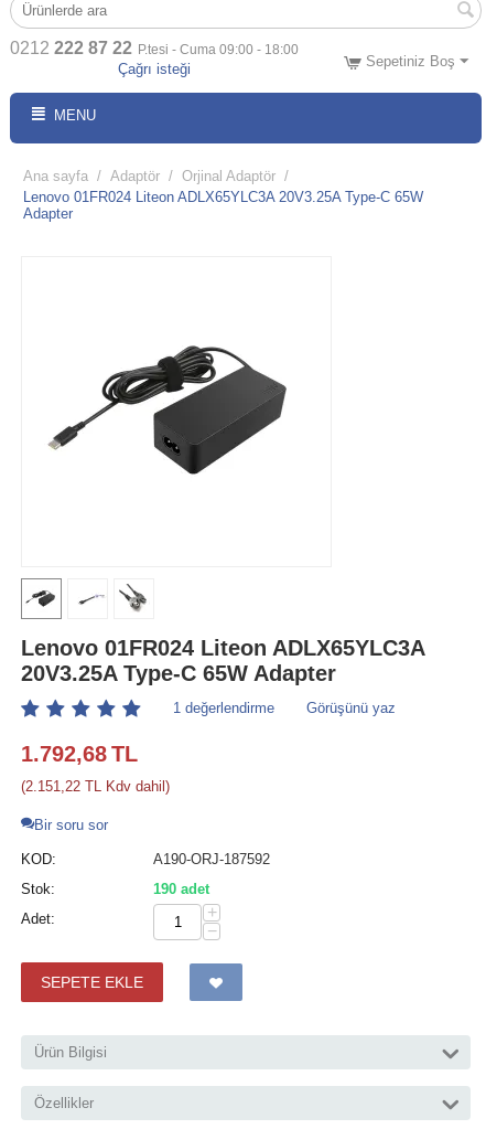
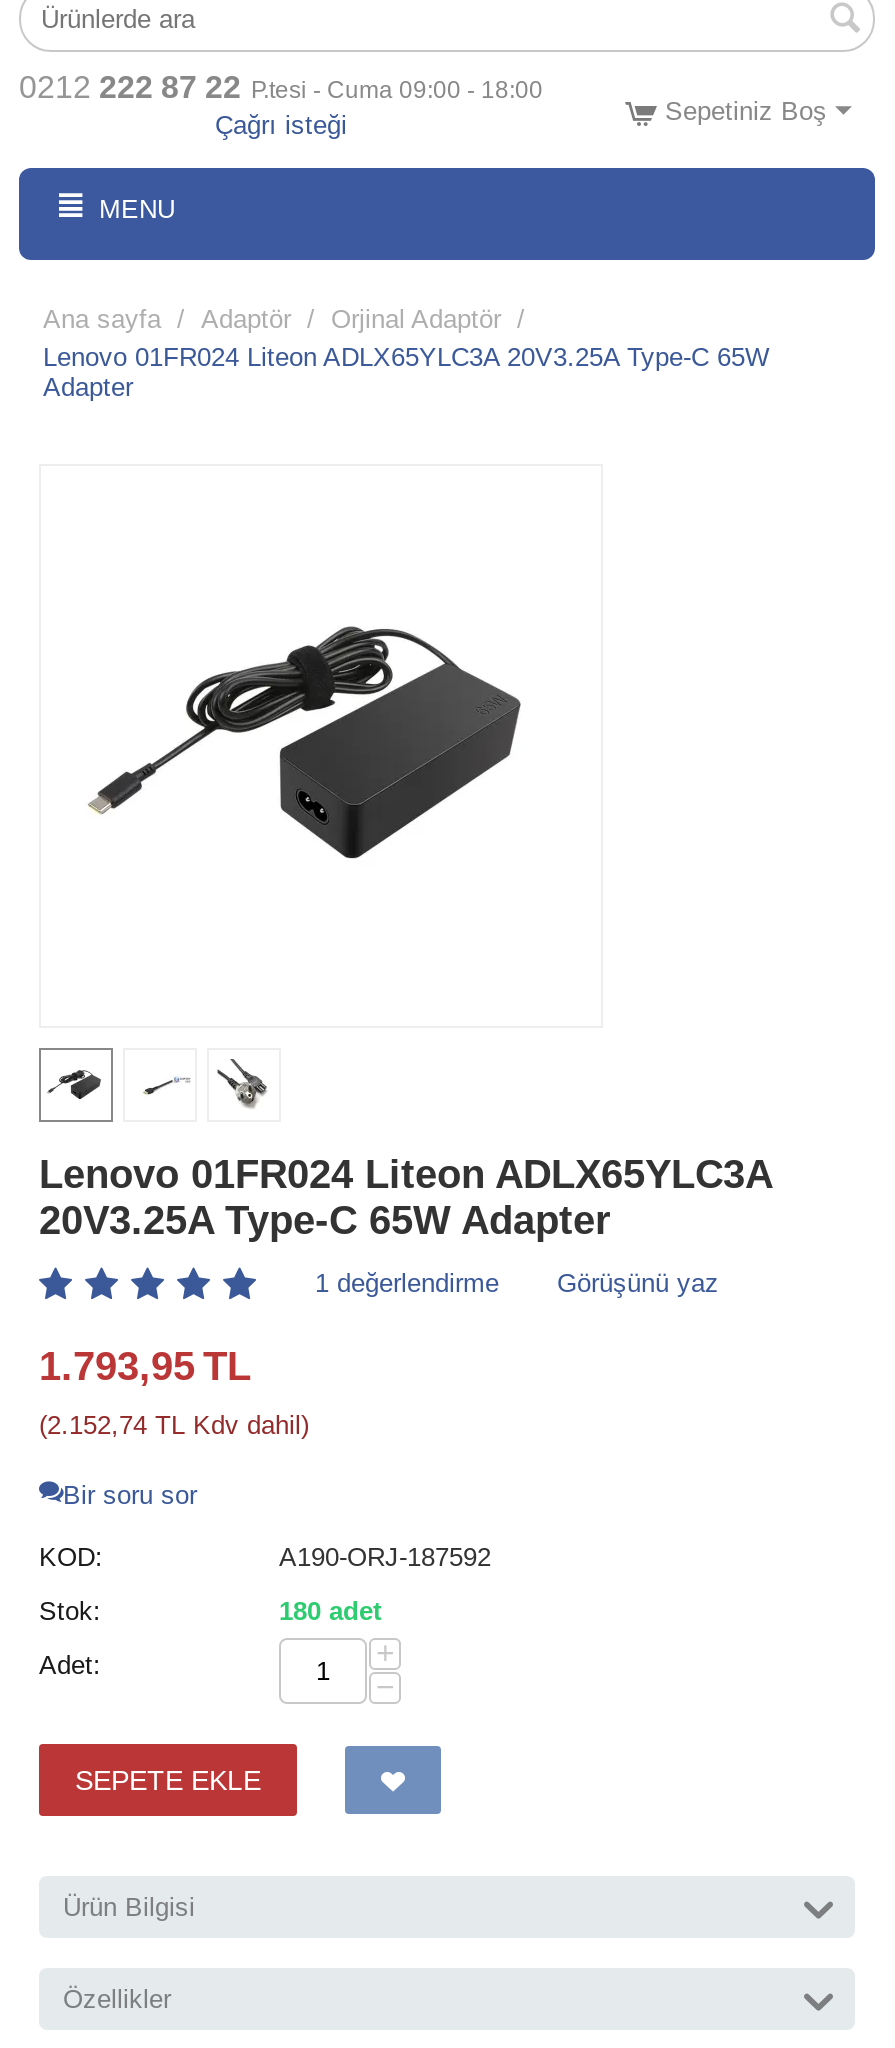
- 1.792,68 TL
+ 1.793,95 TL

- (2.151,22 TL Kdv dahil)
+ (2.152,74 TL Kdv dahil)

- 190 adet
+ 180 adet
